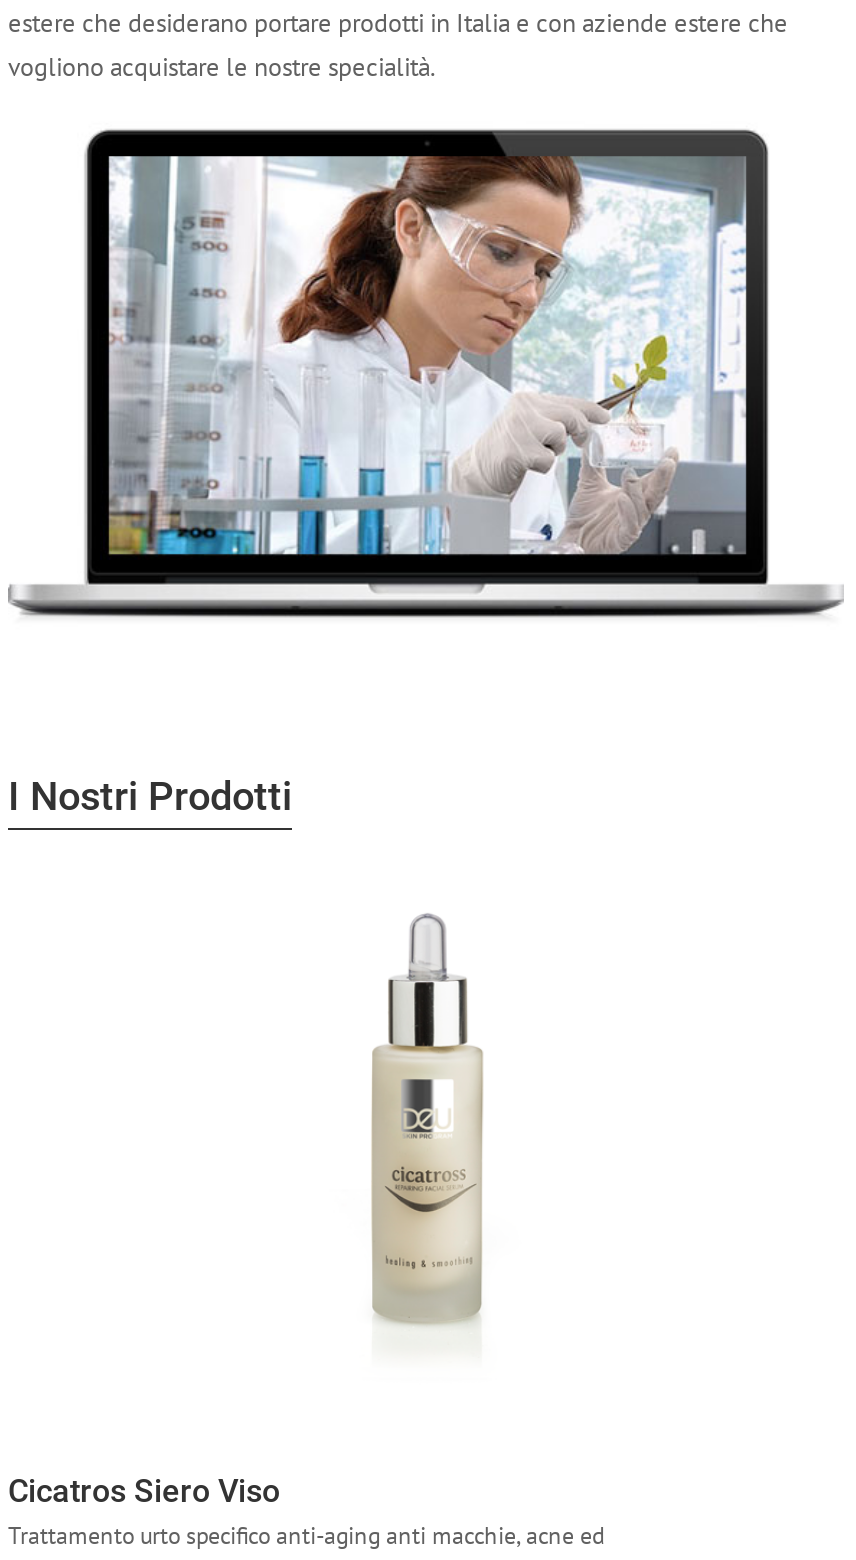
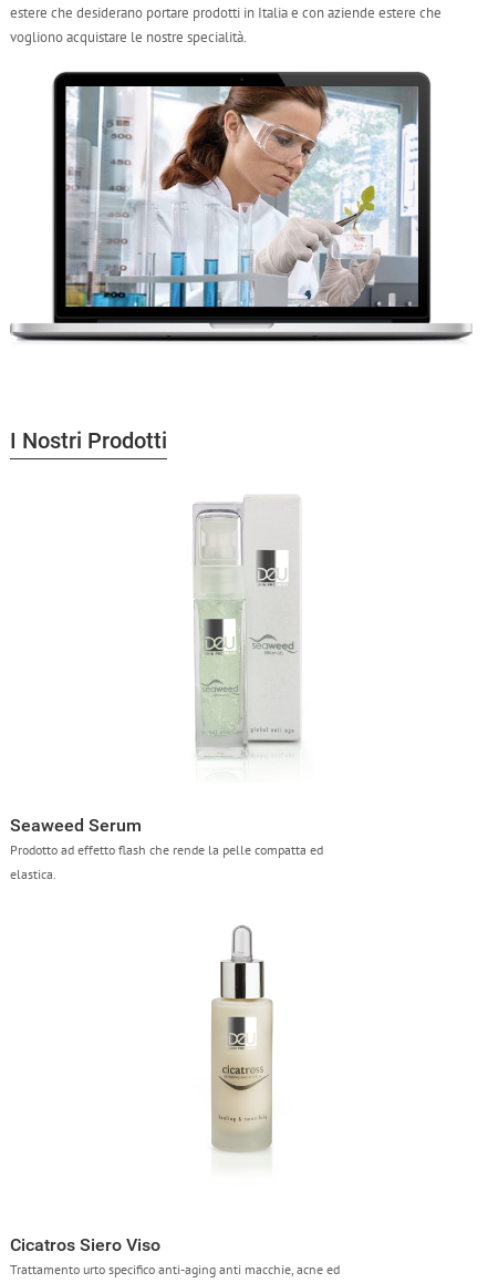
+ Seaweed Serum
+ Prodotto ad effetto flash che rende la pelle compatta ed
+ elastica.

+ [image]
